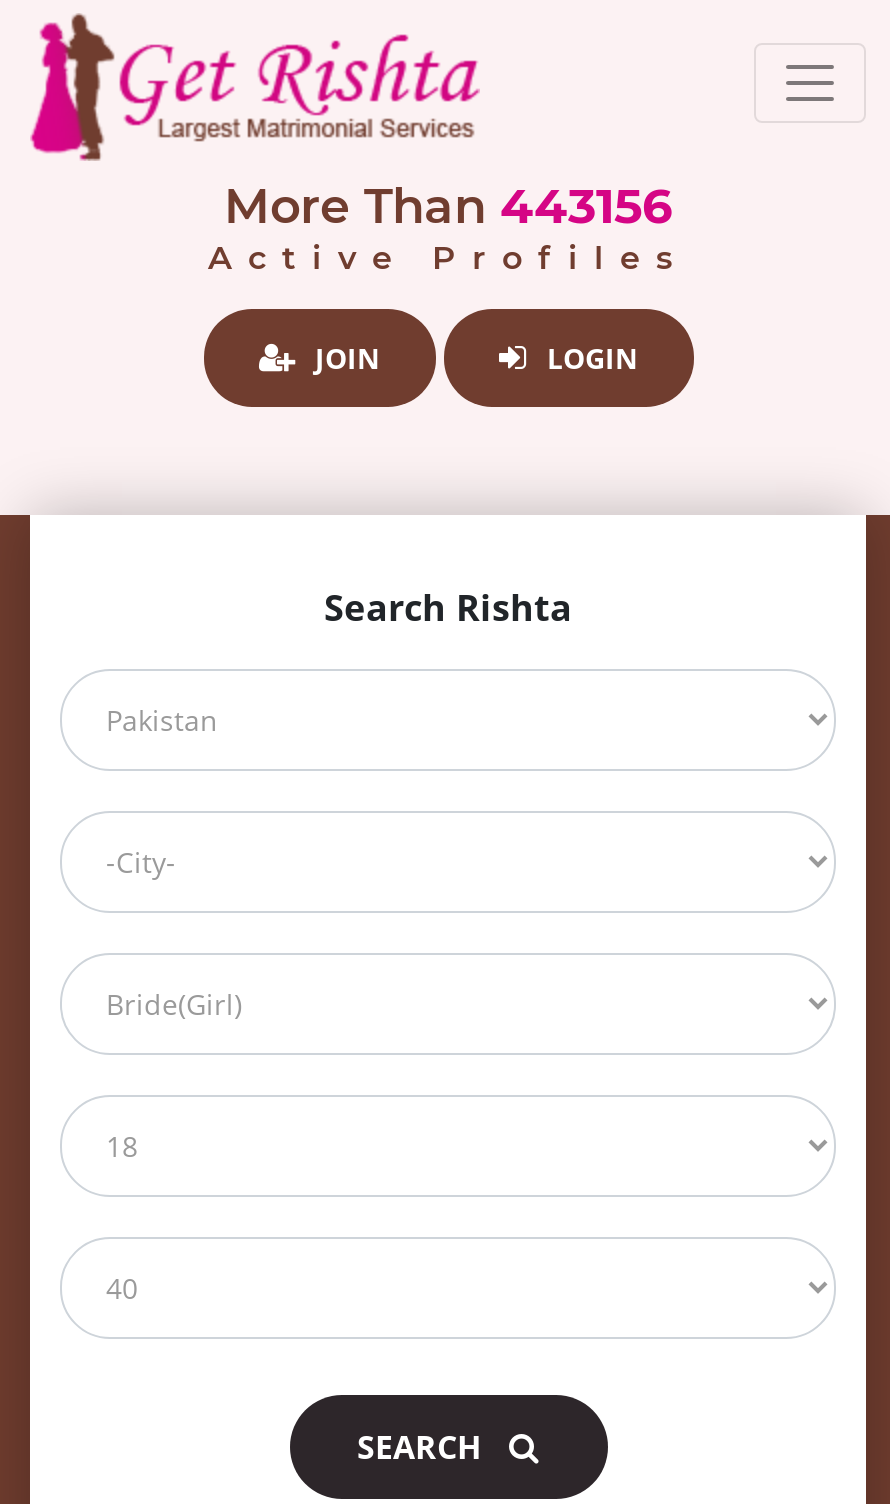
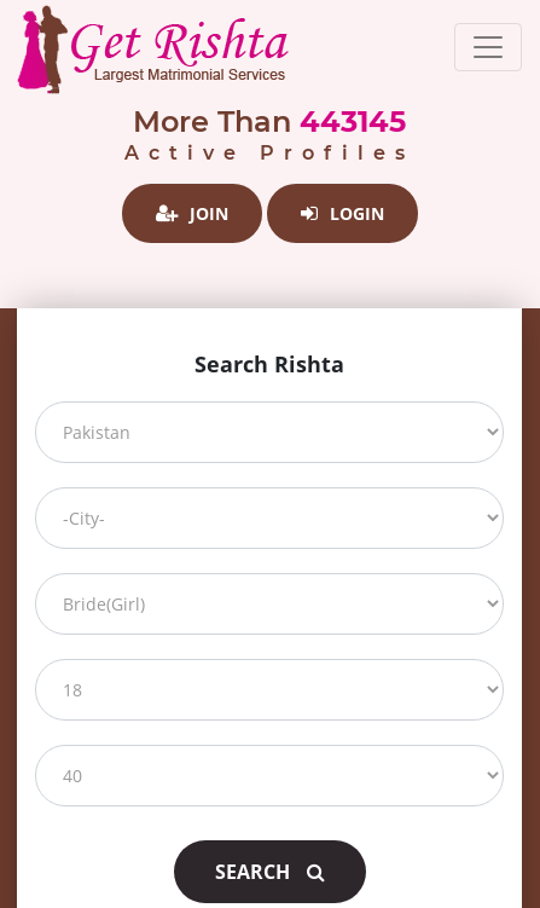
- More Than 443156
+ More Than 443145
